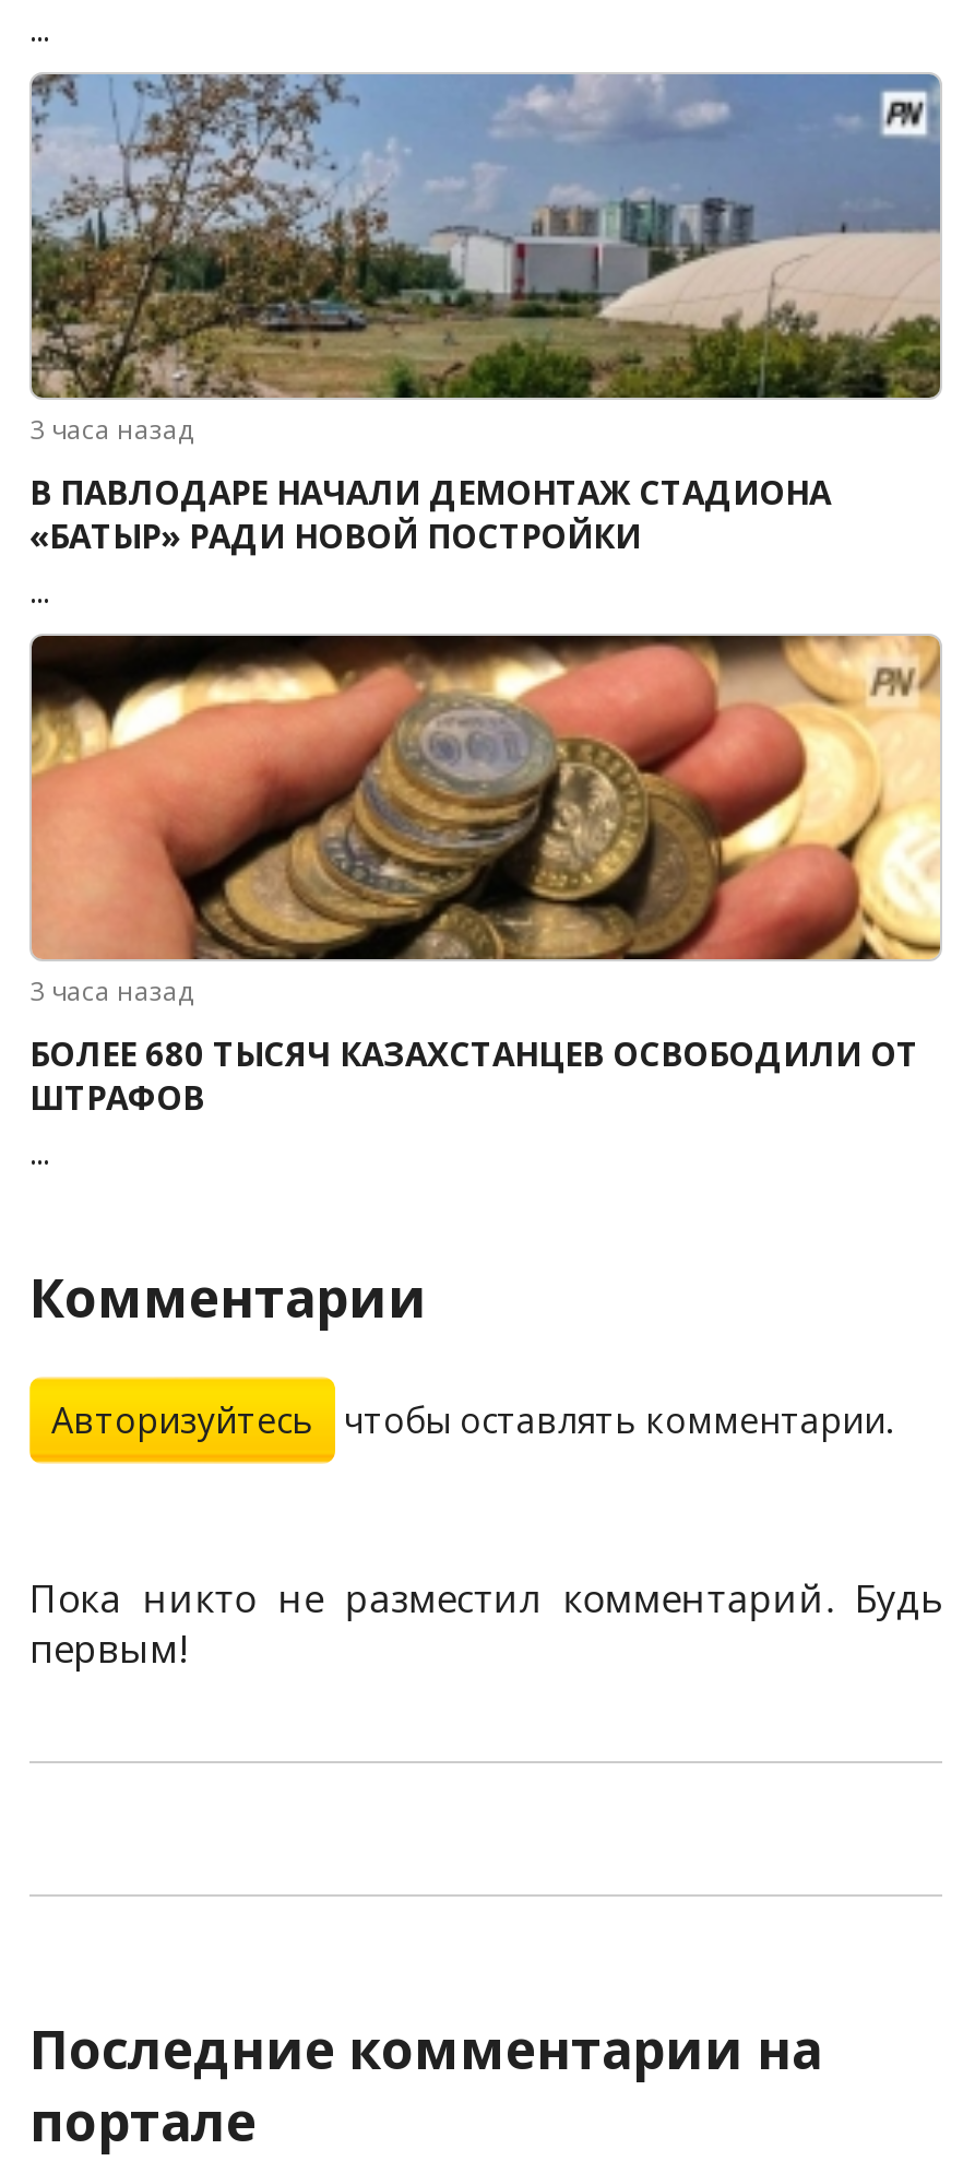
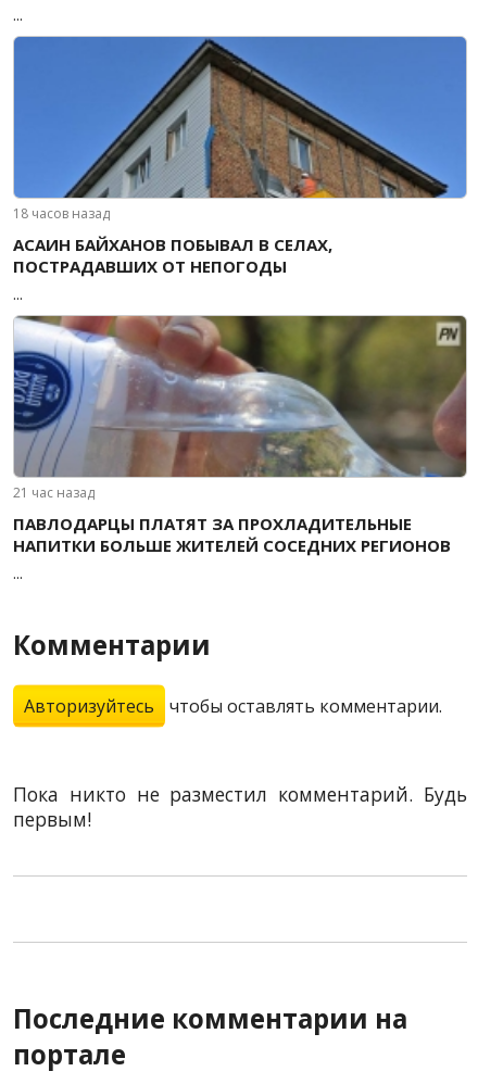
- [image]
- 3 часа назад
+ [image]
+ 18 часов назад

- В ПАВЛОДАРЕ НАЧАЛИ ДЕМОНТАЖ СТАДИОНА
- «БАТЫР» РАДИ НОВОЙ ПОСТРОЙКИ
+ АСАИН БАЙХАНОВ ПОБЫВАЛ В СЕЛАХ,
+ ПОСТРАДАВШИХ ОТ НЕПОГОДЫ

- [image]
- 3 часа назад
+ [image]
+ 21 час назад

- БОЛЕЕ 680 ТЫСЯЧ КАЗАХСТАНЦЕВ ОСВОБОДИЛИ ОТ
- ШТРАФОВ
+ ПАВЛОДАРЦЫ ПЛАТЯТ ЗА ПРОХЛАДИТЕЛЬНЫЕ
+ НАПИТКИ БОЛЬШЕ ЖИТЕЛЕЙ СОСЕДНИХ РЕГИОНОВ
